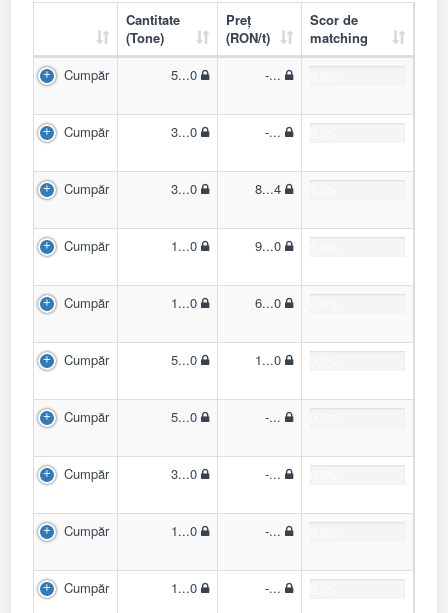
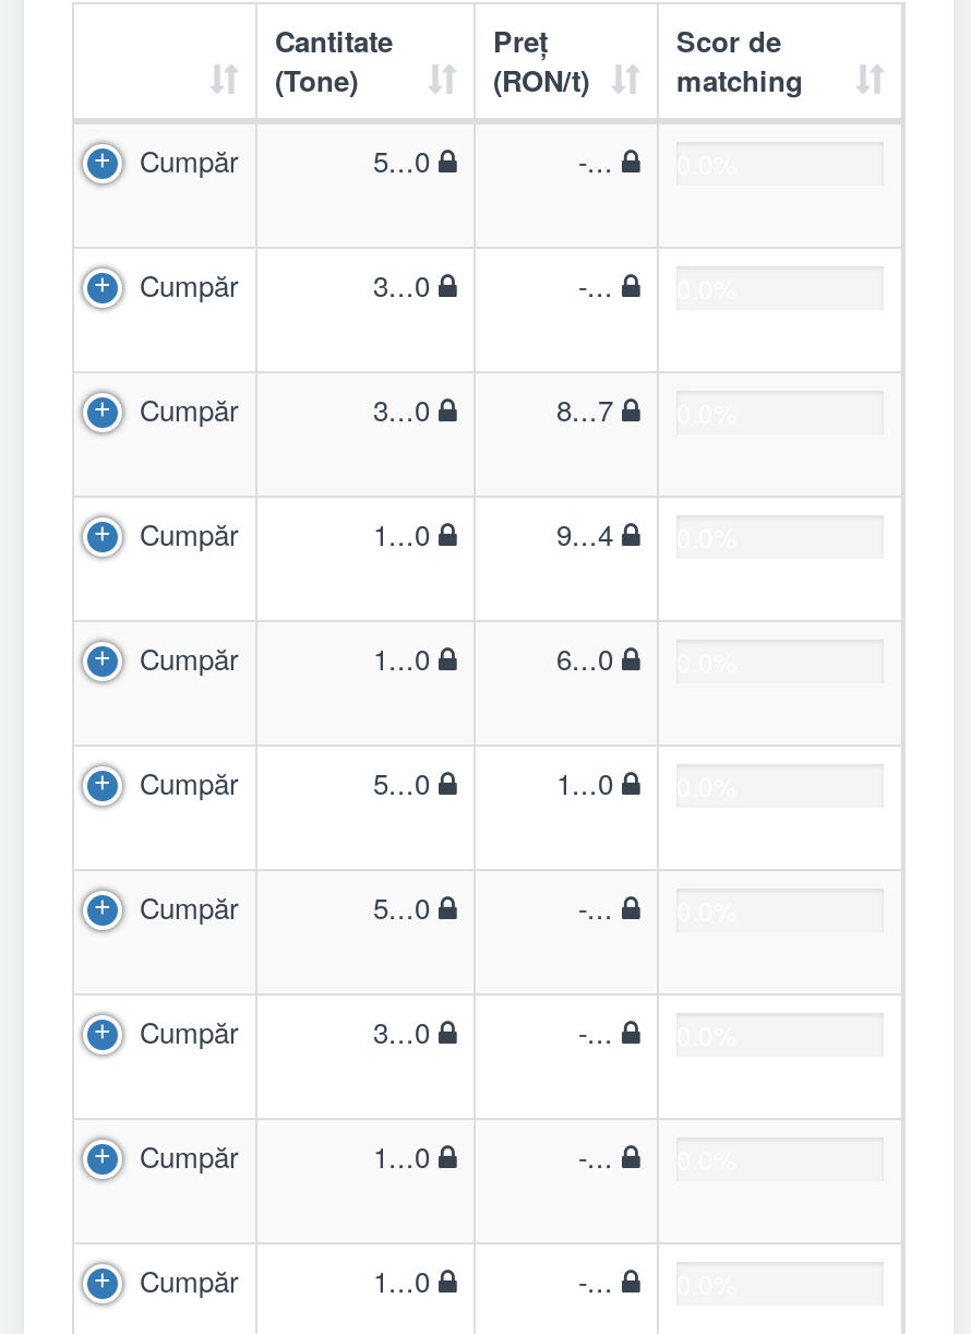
- 8...4
+ 8...7

- 9...0
+ 9...4
